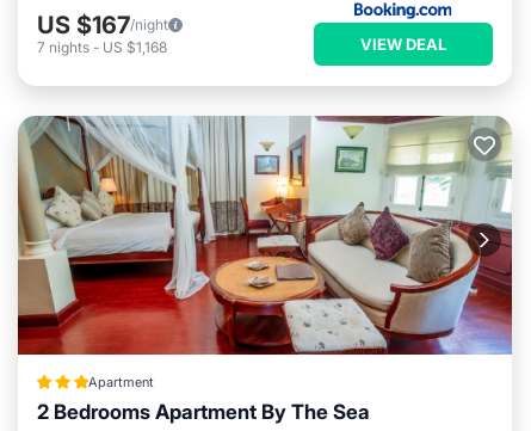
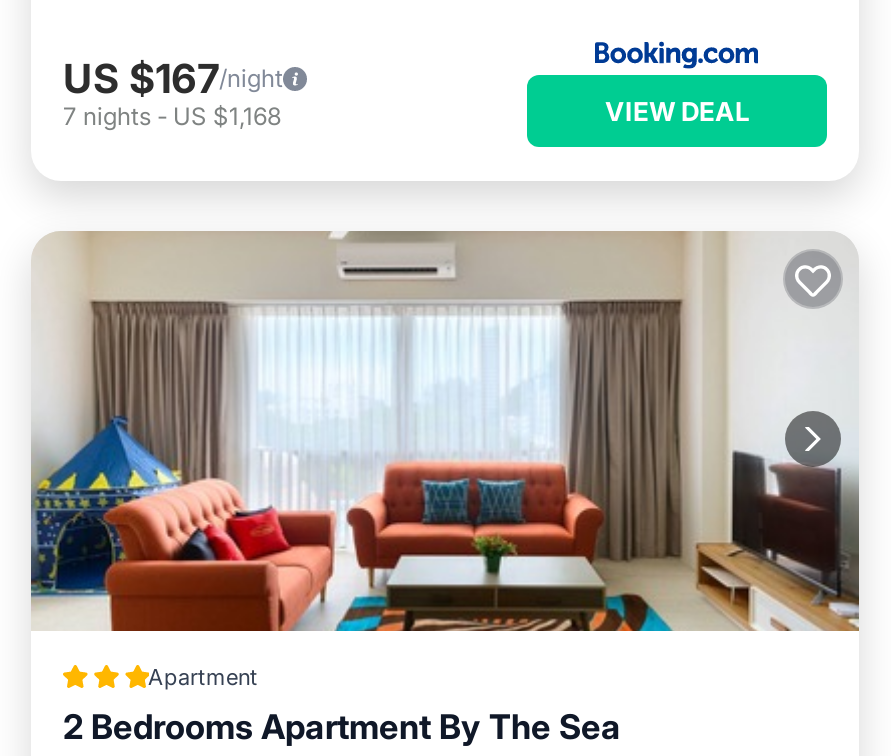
- [image]
+ [image]
